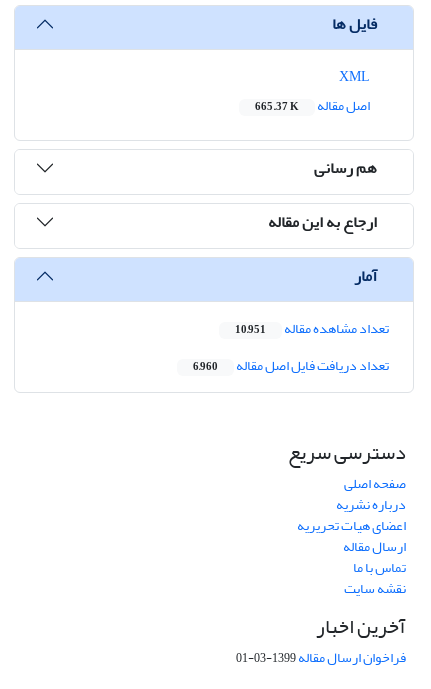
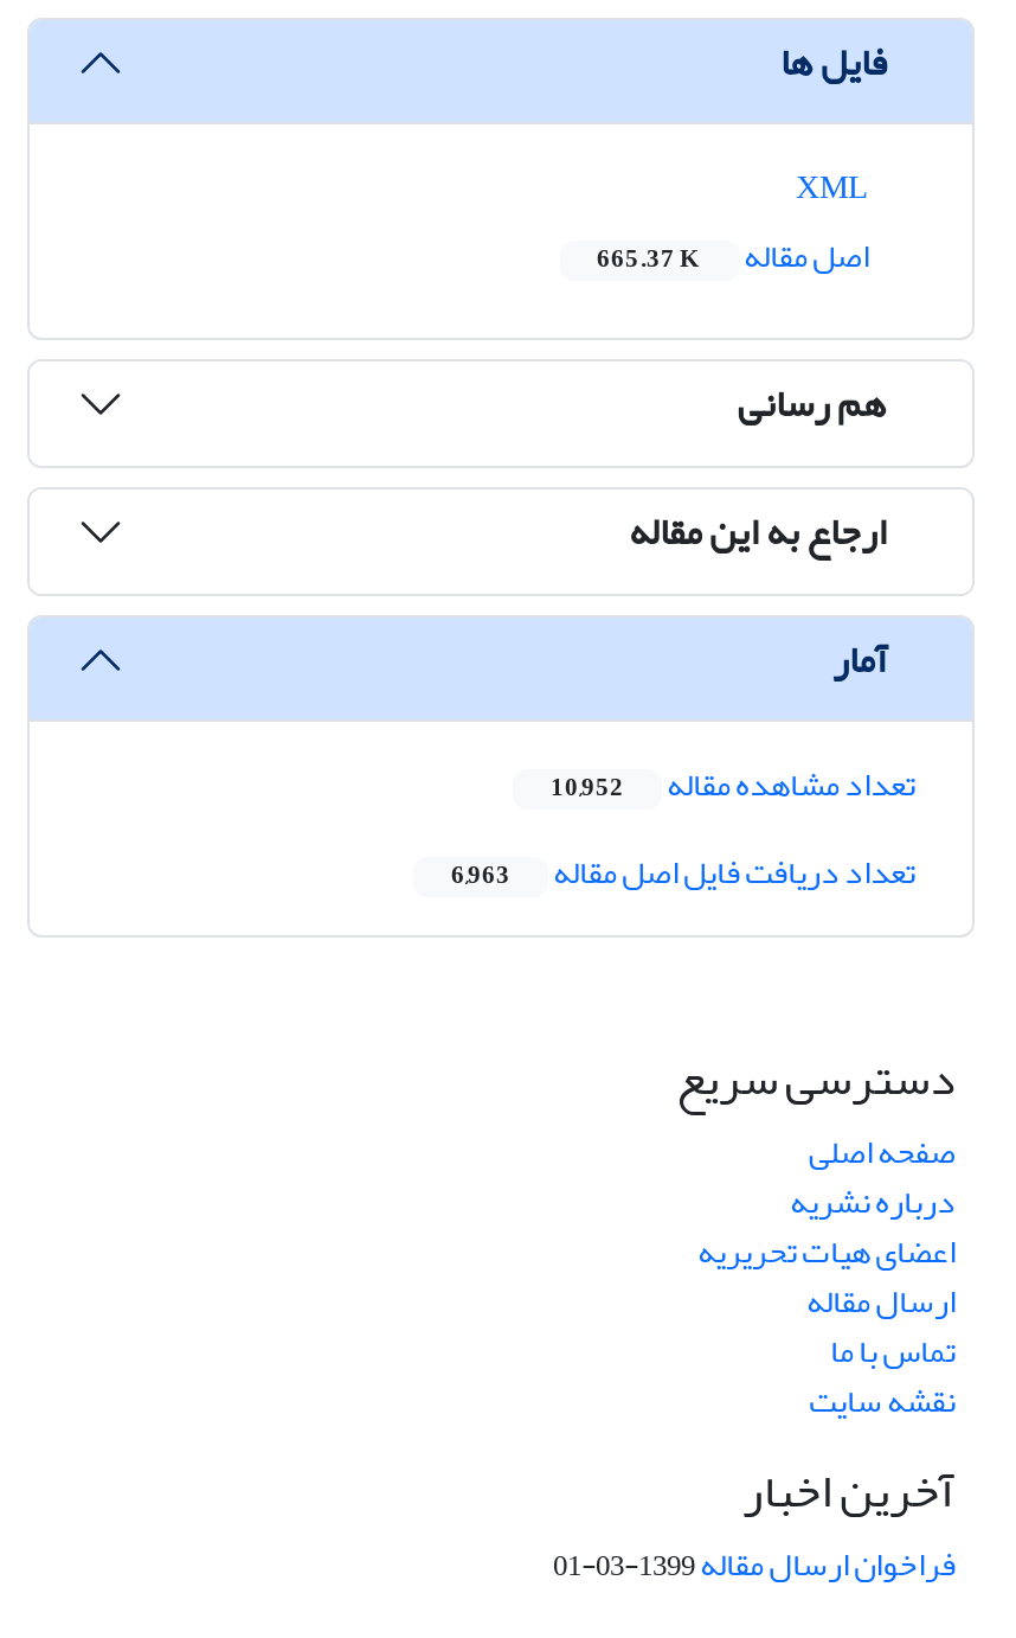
- تعداد مشاهده مقاله 10,951
+ تعداد مشاهده مقاله 10,952

- تعداد دریافت فایل اصل مقاله 6,960
+ تعداد دریافت فایل اصل مقاله 6,963
